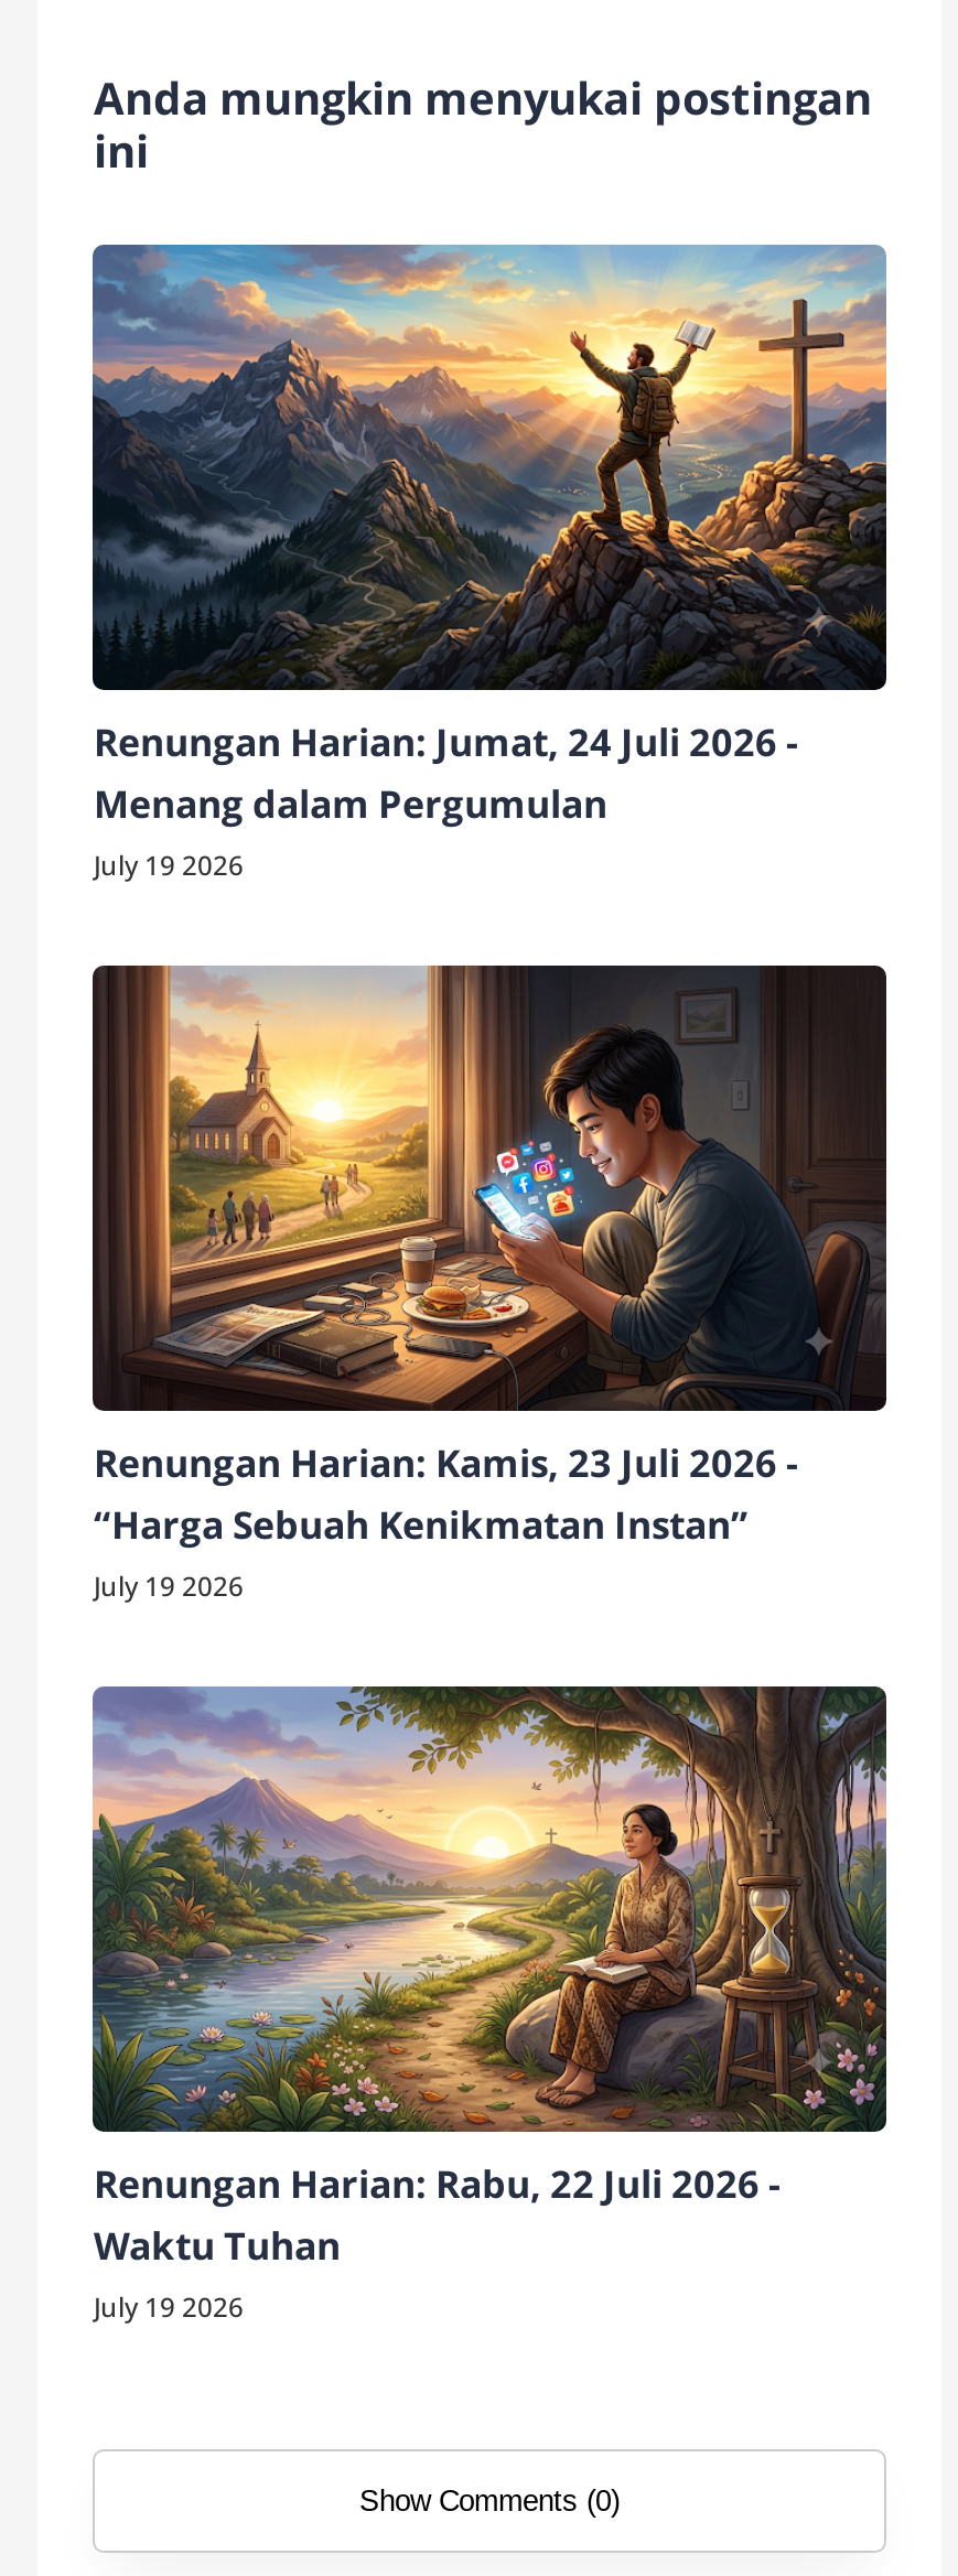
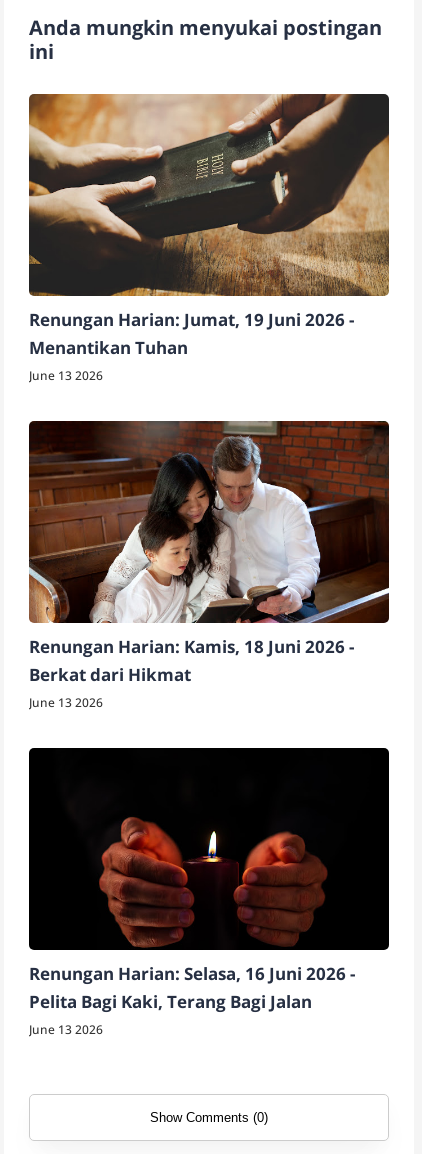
- [image]
- Renungan Harian: Jumat, 24 Juli 2026 -
- Menang dalam Pergumulan
- July 19 2026
+ [image]
+ Renungan Harian: Jumat, 19 Juni 2026 -
+ Menantikan Tuhan
+ June 13 2026

- [image]
- Renungan Harian: Kamis, 23 Juli 2026 -
- “Harga Sebuah Kenikmatan Instan”
- July 19 2026
+ [image]
+ Renungan Harian: Kamis, 18 Juni 2026 -
+ Berkat dari Hikmat
+ June 13 2026

- [image]
- Renungan Harian: Rabu, 22 Juli 2026 -
- Waktu Tuhan
- July 19 2026
+ [image]
+ Renungan Harian: Selasa, 16 Juni 2026 -
+ Pelita Bagi Kaki, Terang Bagi Jalan
+ June 13 2026
